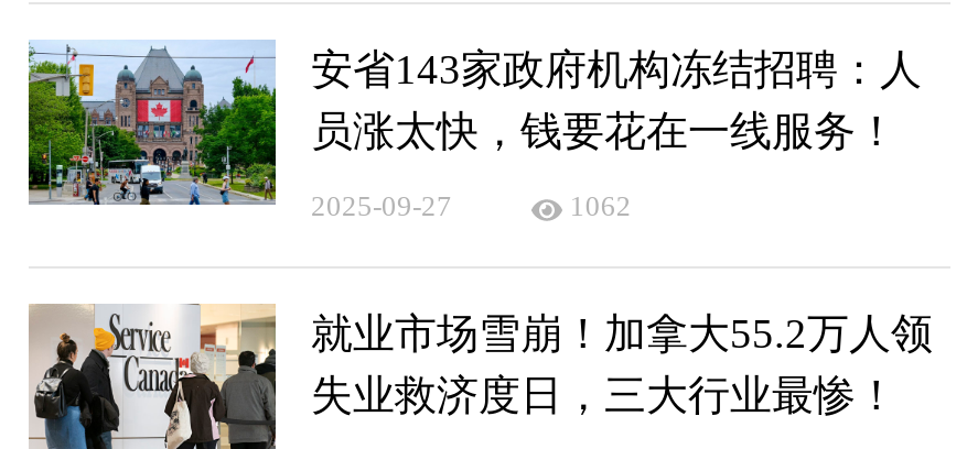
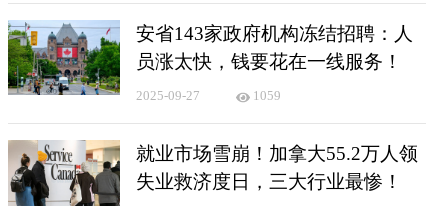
- 1062
+ 1059
